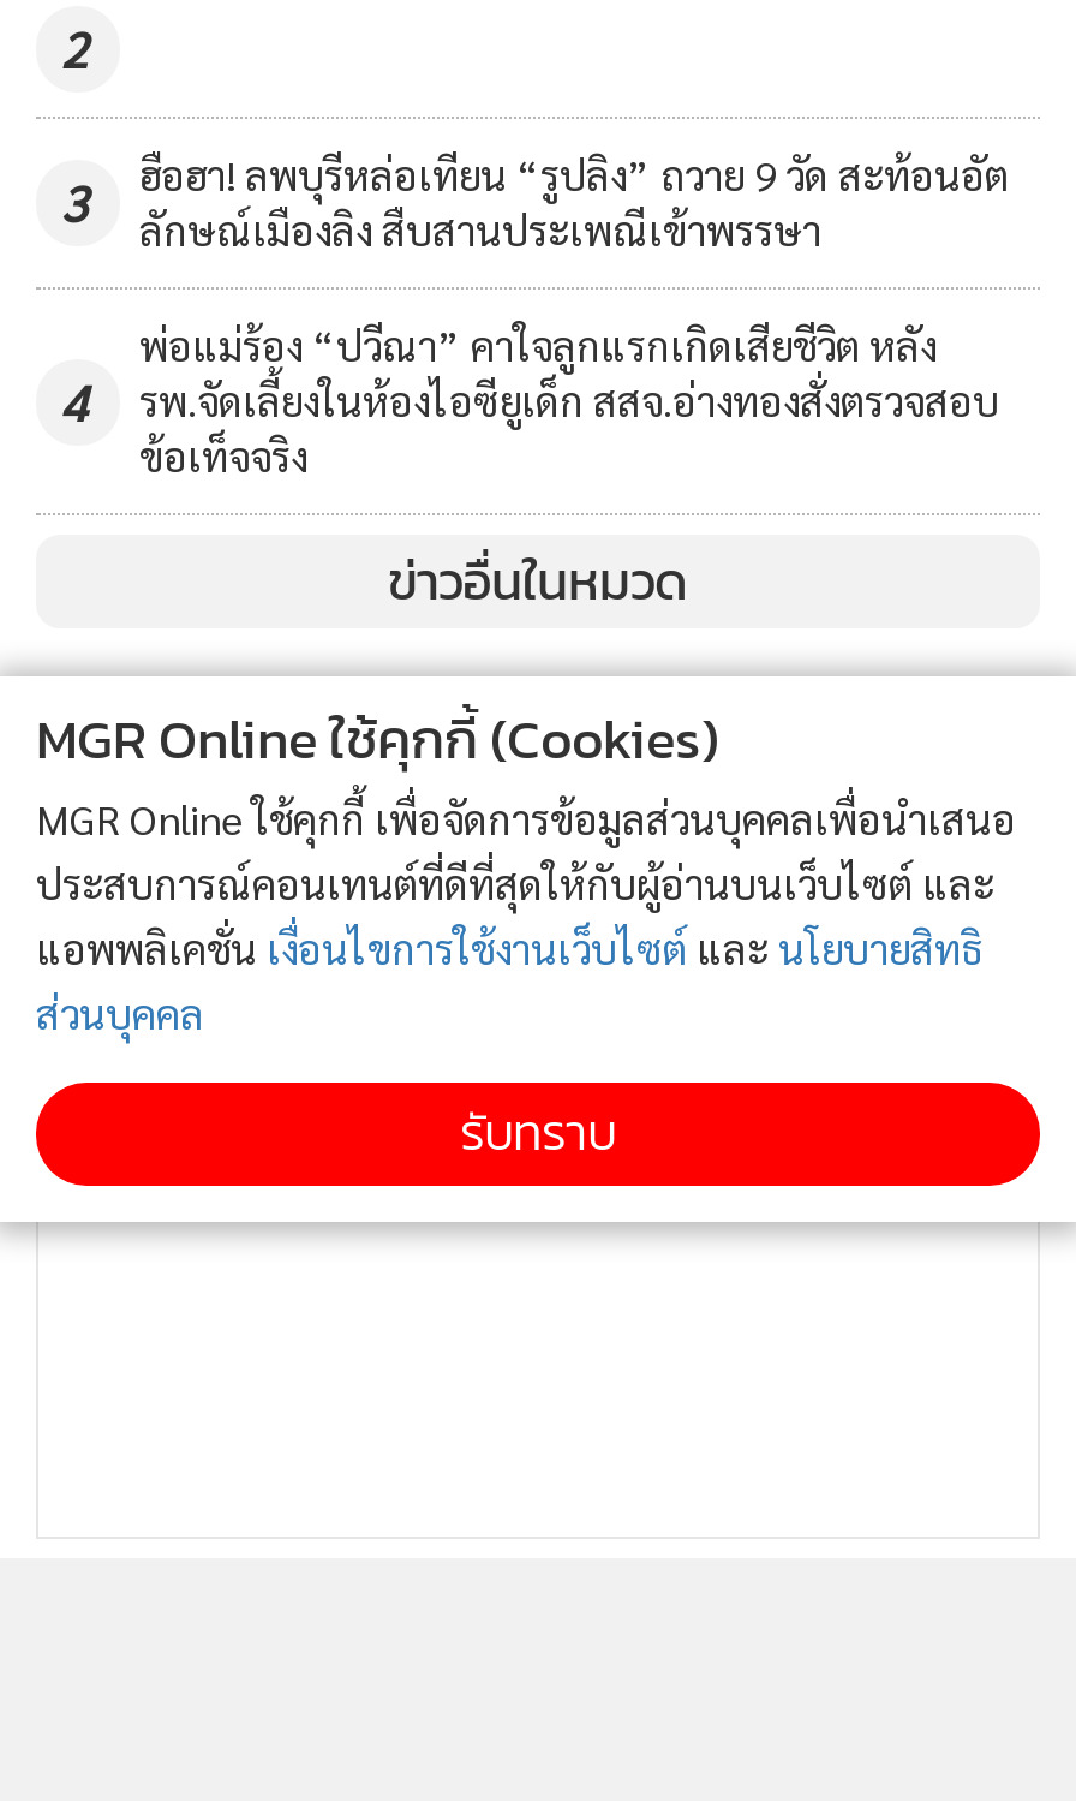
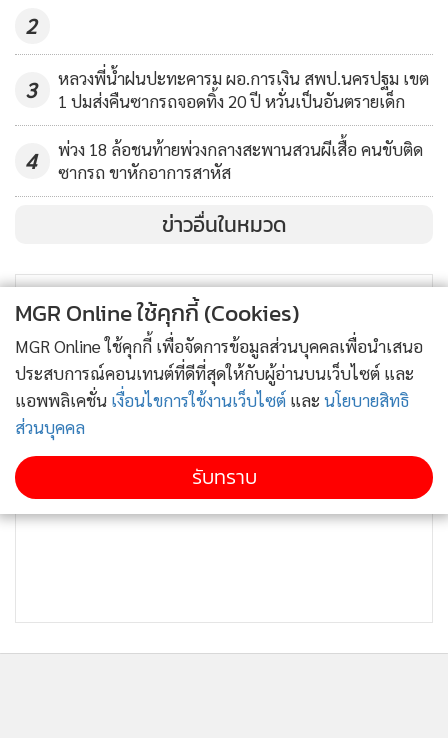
- ฮือฮา! ลพบุรีหล่อเทียน “รูปลิง” ถวาย 9 วัด สะท้อนอัต
- ลักษณ์เมืองลิง สืบสานประเพณีเข้าพรรษา
+ หลวงพี่น้ำฝนปะทะคารม ผอ.การเงิน สพป.นครปฐม เขต
+ 1 ปมส่งคืนซากรถจอดทิ้ง 20 ปี หวั่นเป็นอันตรายเด็ก

- พ่อแม่ร้อง “ปวีณา” คาใจลูกแรกเกิดเสียชีวิต หลัง
- รพ.จัดเลี้ยงในห้องไอซียูเด็ก สสจ.อ่างทองสั่งตรวจสอบ
- ข้อเท็จจริง
+ พ่วง 18 ล้อชนท้ายพ่วงกลางสะพานสวนผีเสื้อ คนขับติด
+ ซากรถ ขาหักอาการสาหัส
